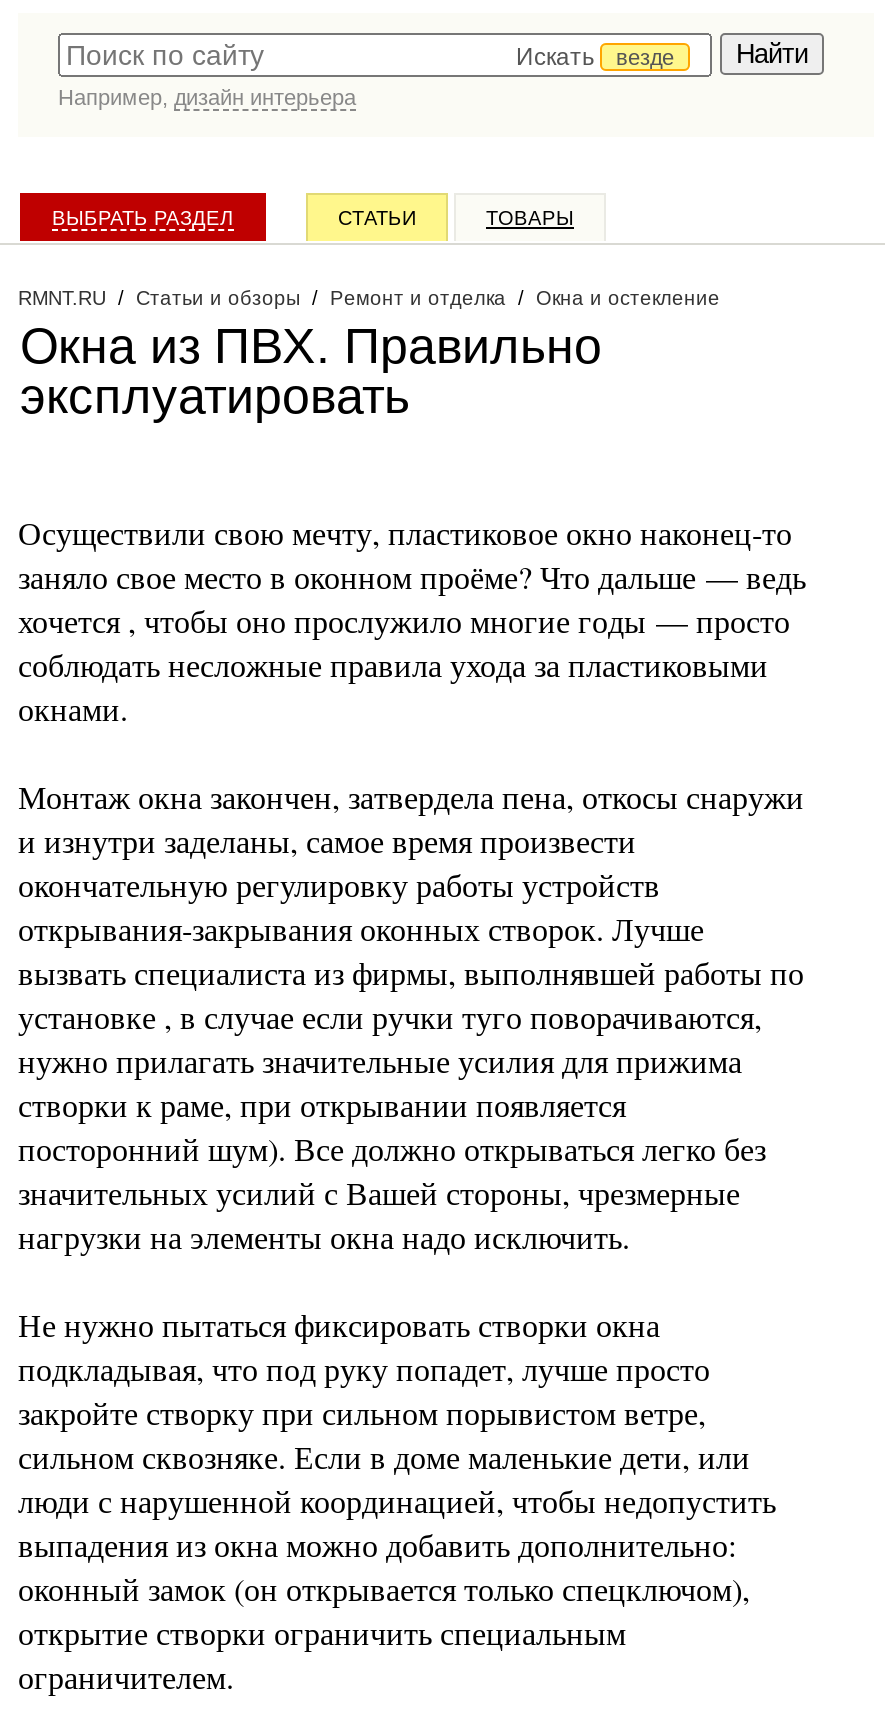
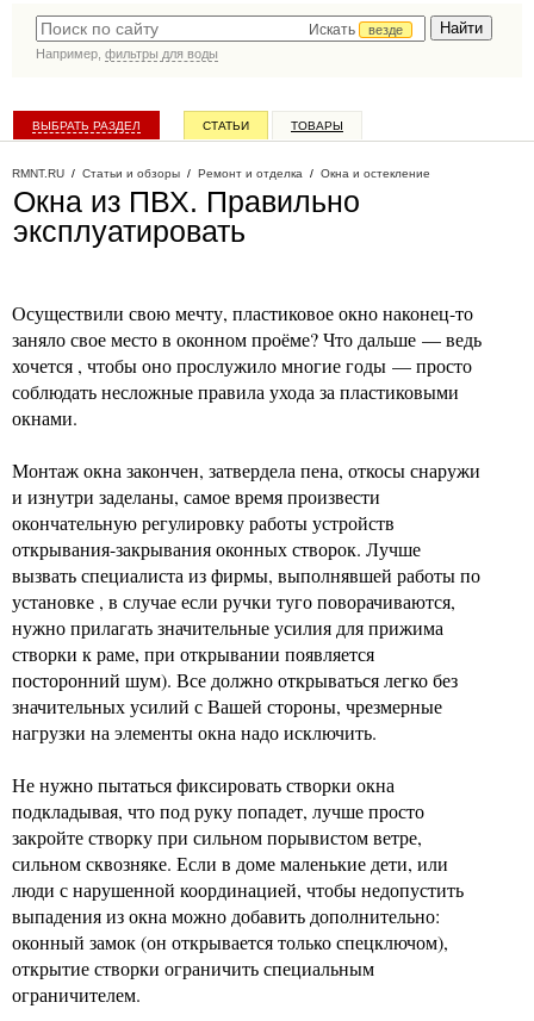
- Например, дизайн интерьера
+ Например, фильтры для воды
